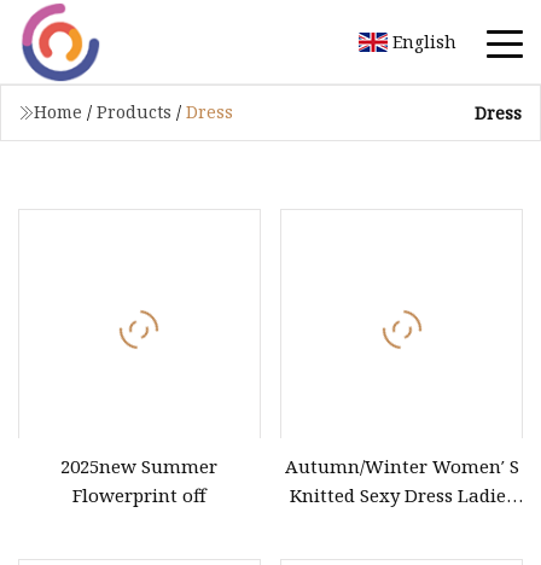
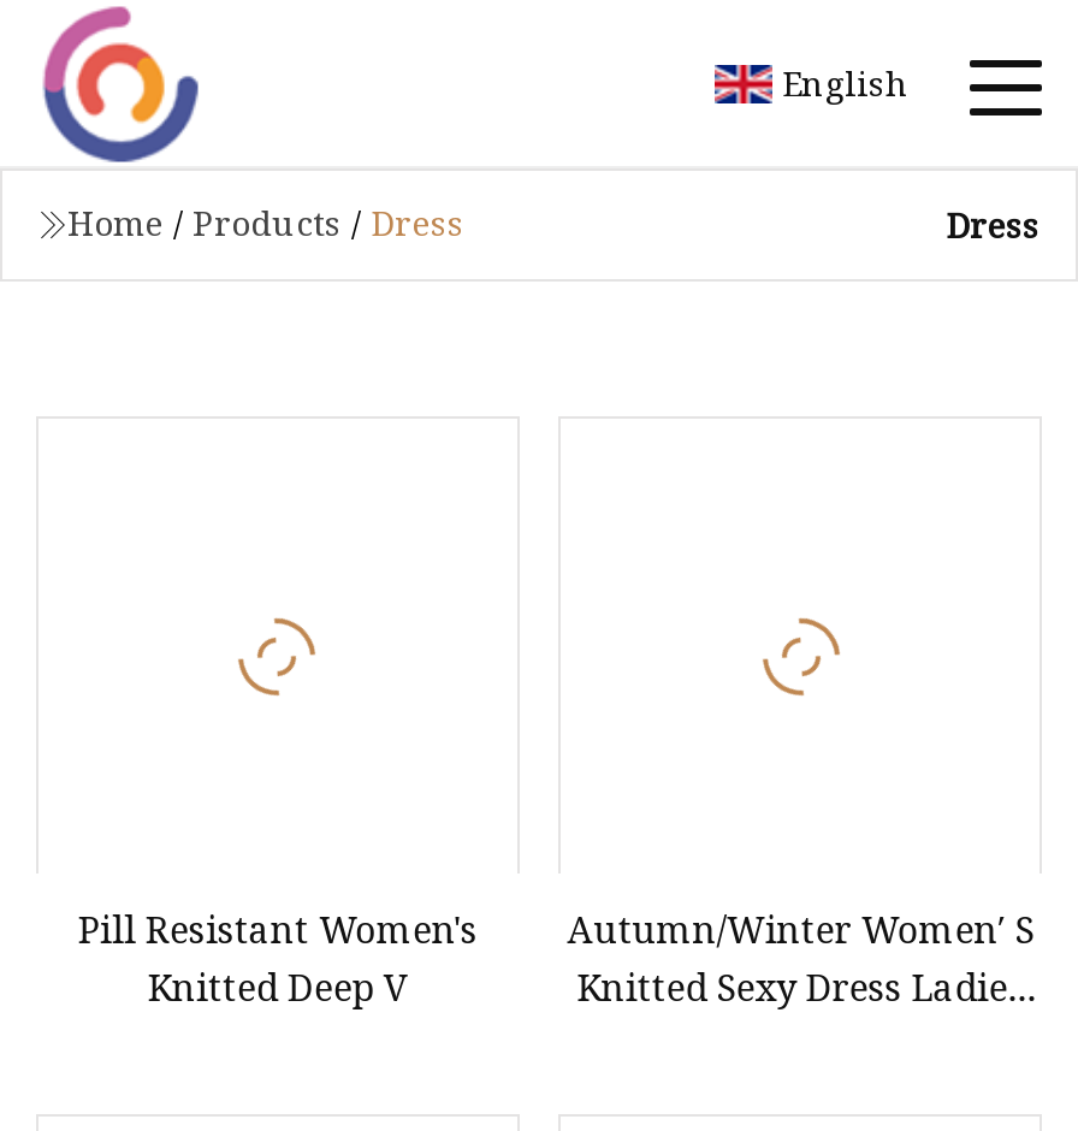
- 2025new Summer
- Flowerprint off
+ Pill Resistant Women's
+ Knitted Deep V
